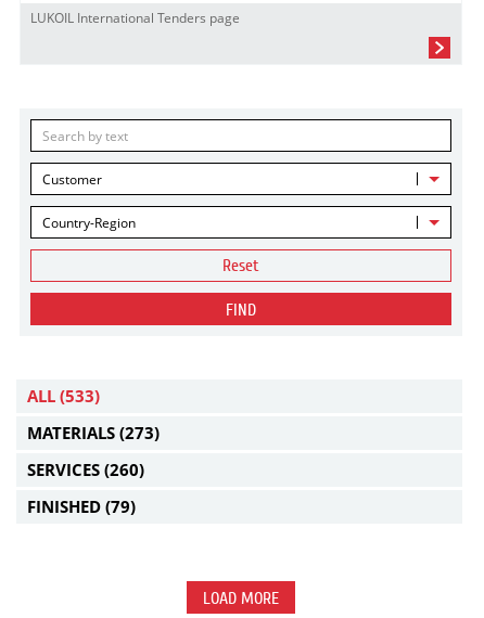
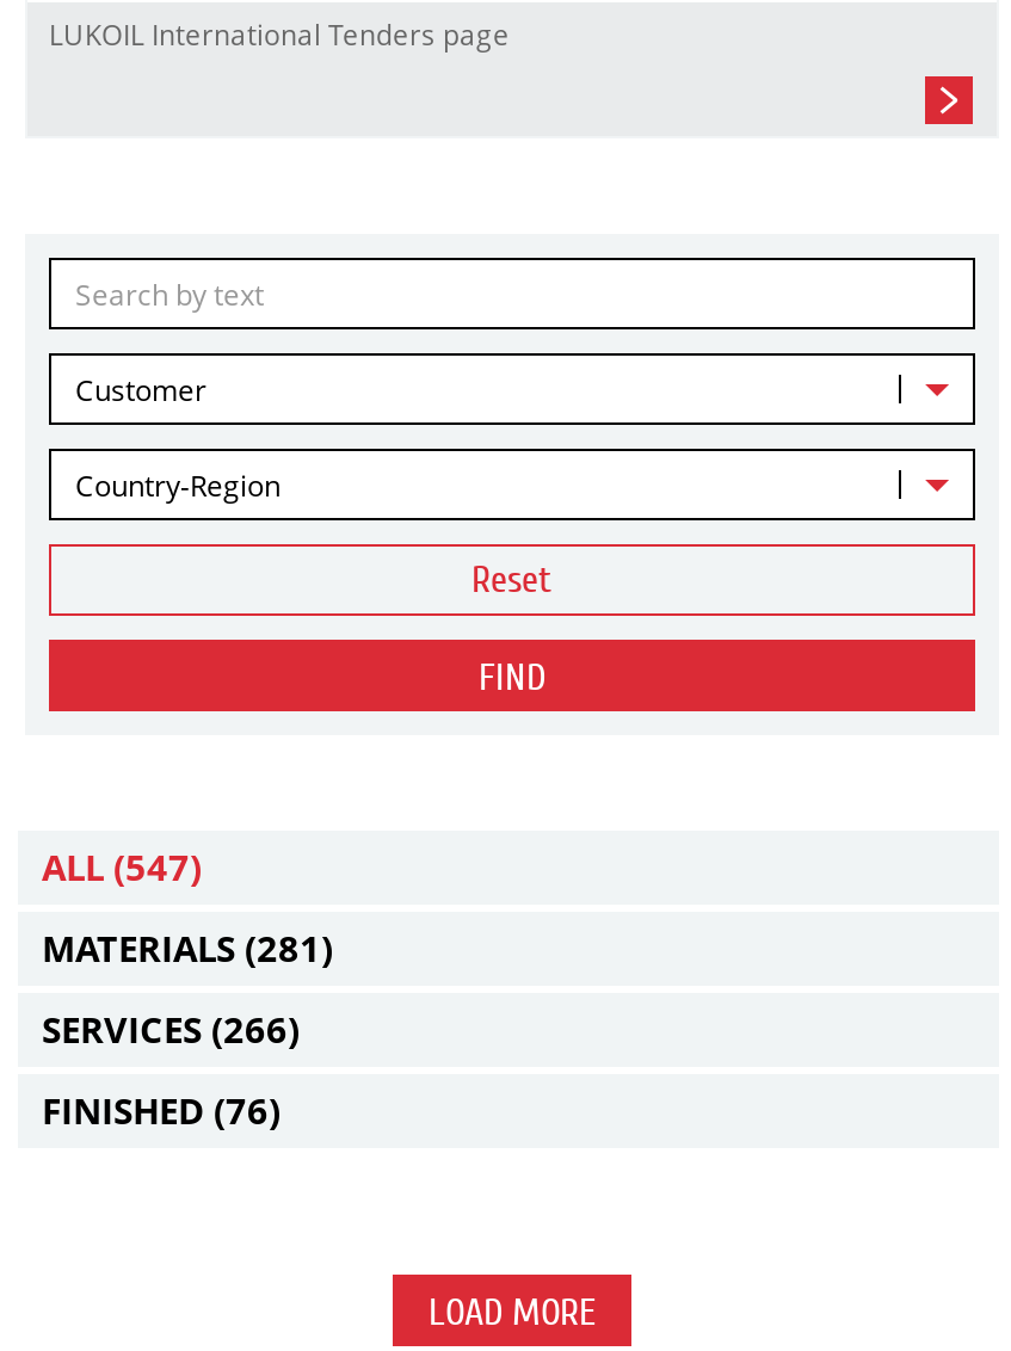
- ALL (533)
+ ALL (547)

- MATERIALS (273)
+ MATERIALS (281)

- SERVICES (260)
+ SERVICES (266)

- FINISHED (79)
+ FINISHED (76)
